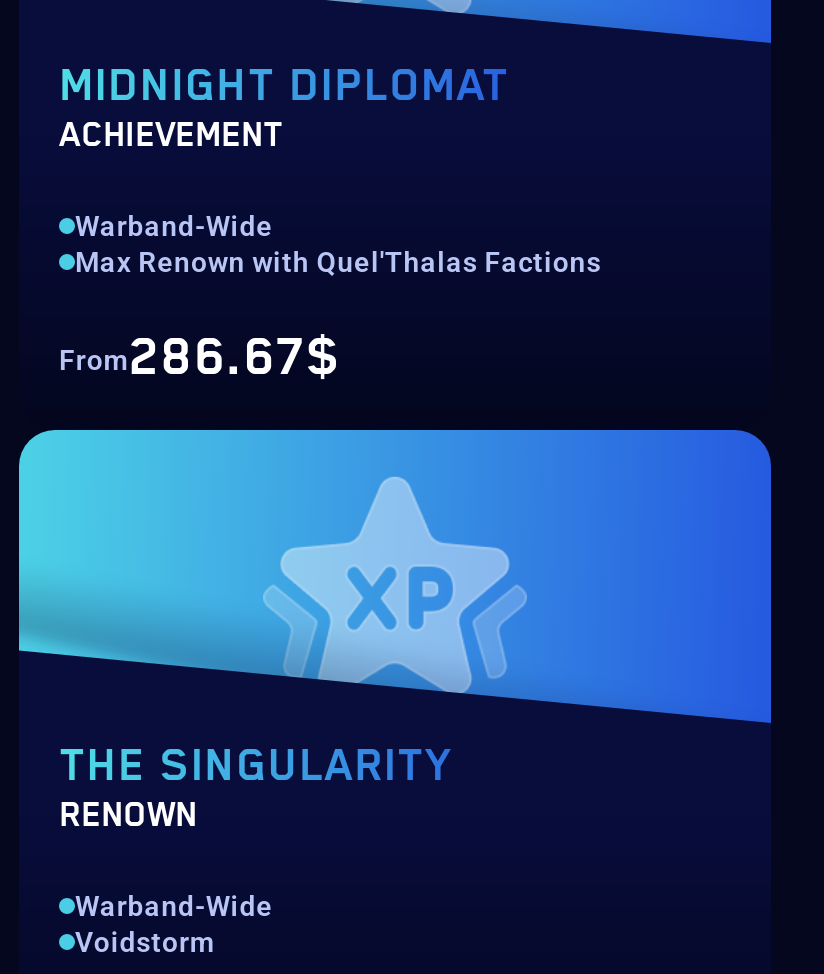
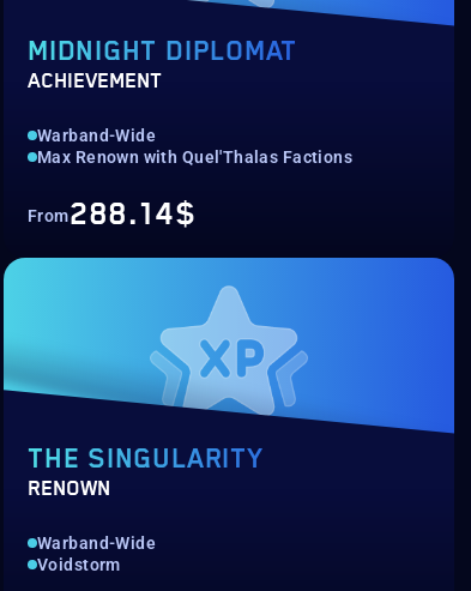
- From286.67$
+ From288.14$
